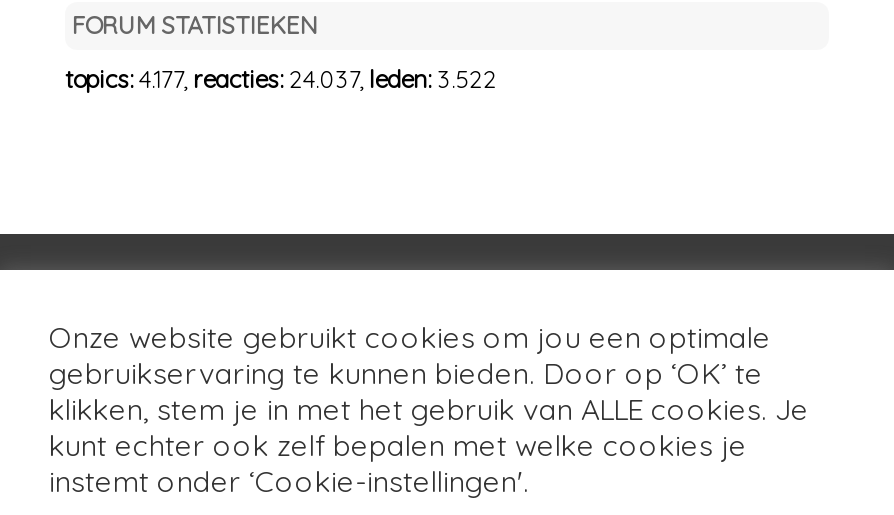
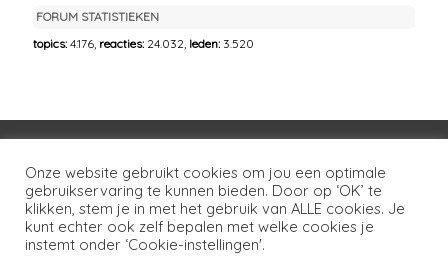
- topics:4.177, reacties: 24.037, leden: 3.522
+ topics:4.176, reacties: 24.032, leden: 3.520
